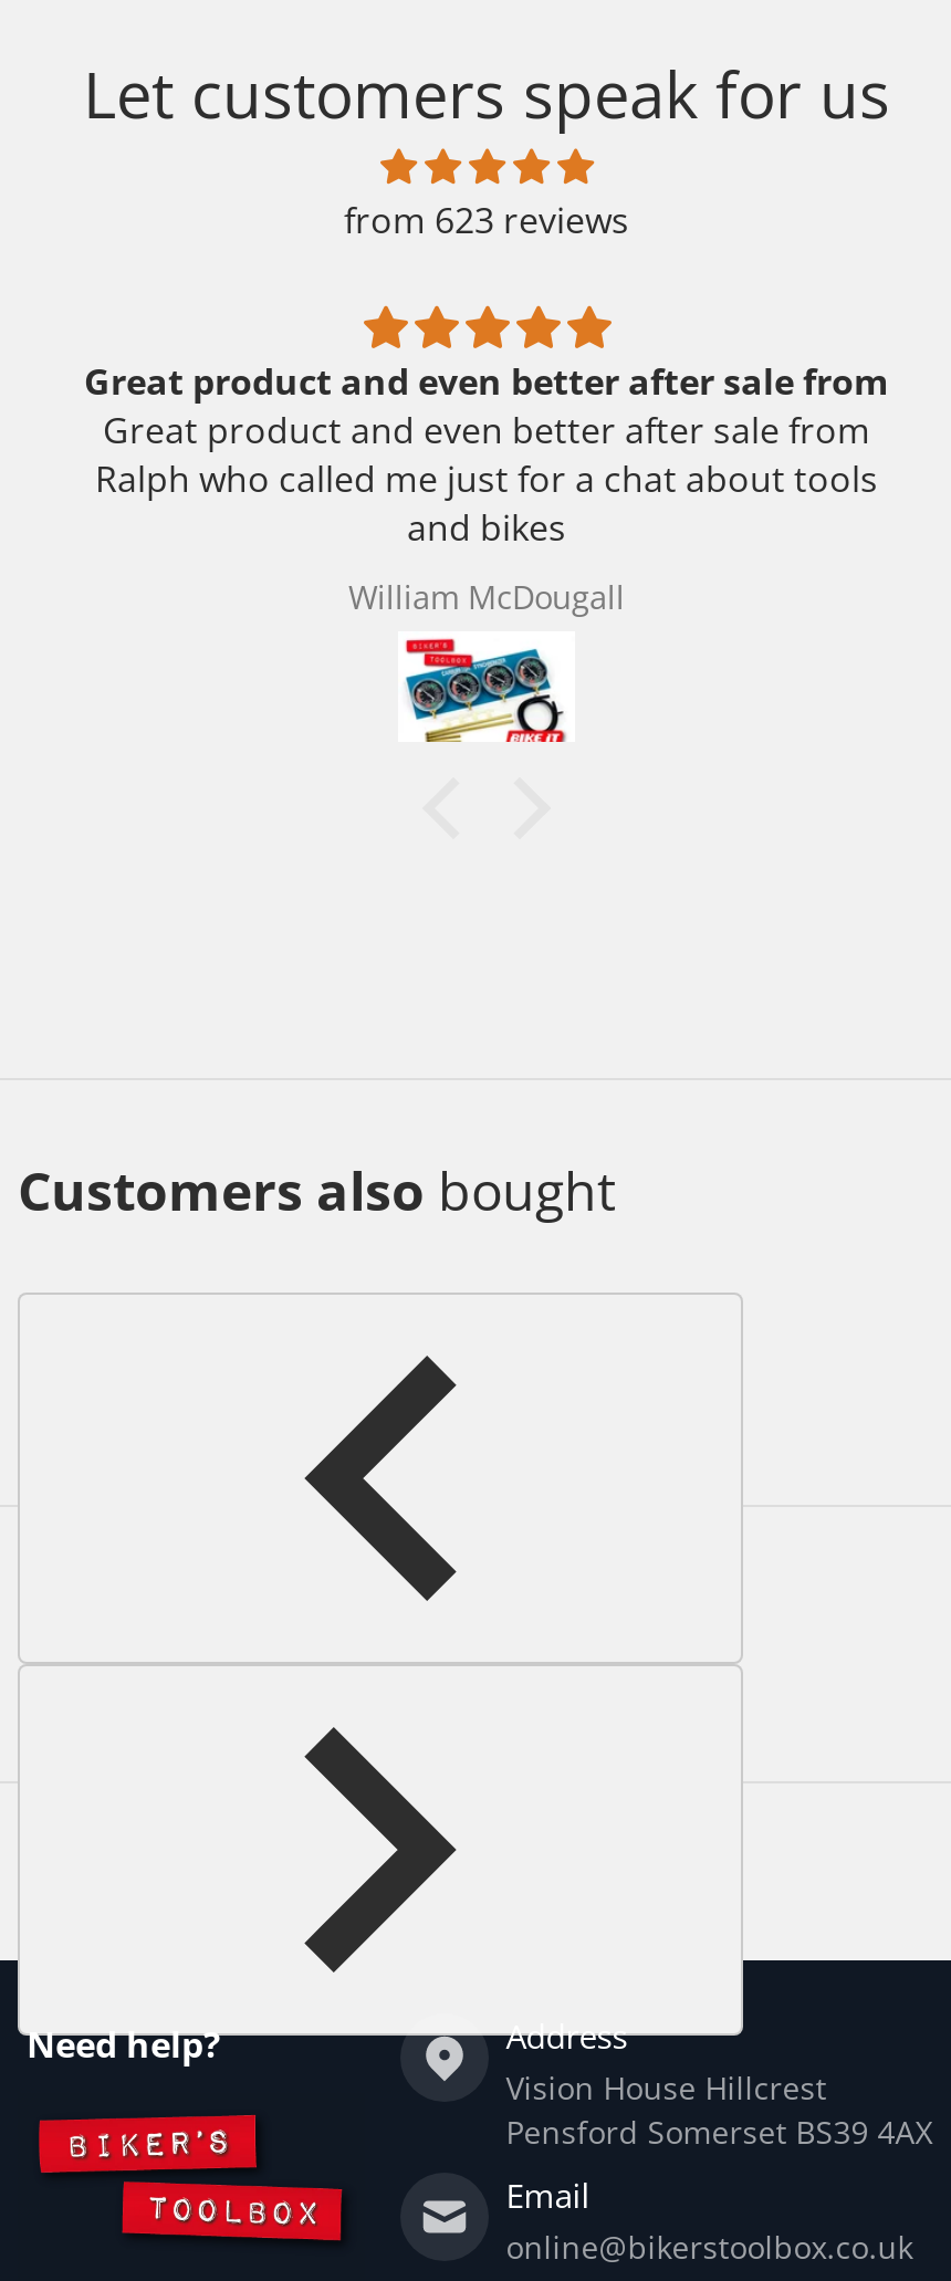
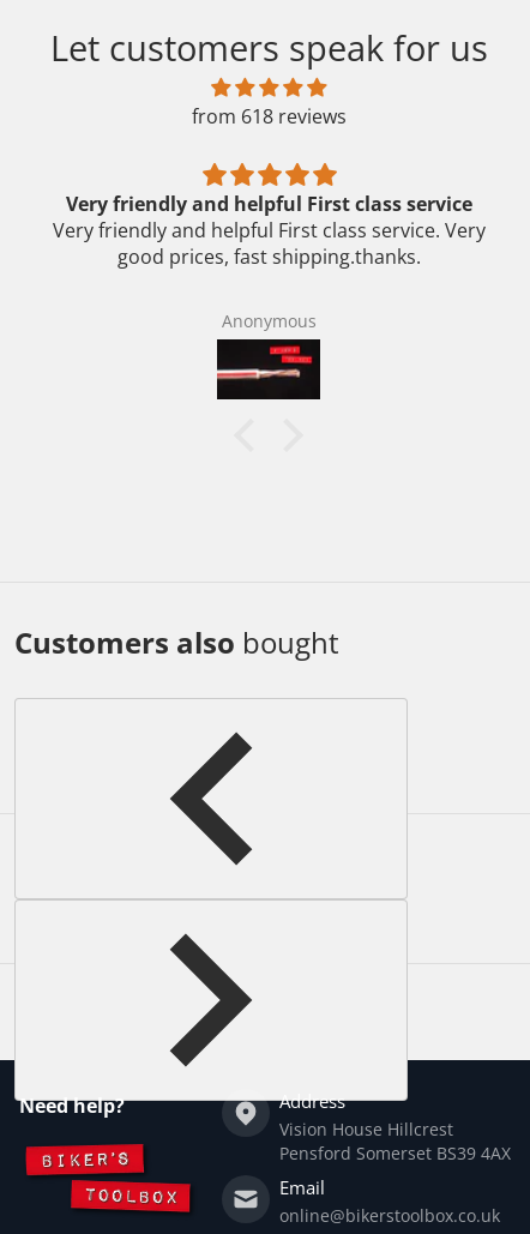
- from 623 reviews
+ from 618 reviews

- Great product and even better after sale from
- Great product and even better after sale from
- Ralph who called me just for a chat about tools
- and bikes
+ Very friendly and helpful First class service
+ Very friendly and helpful First class service. Very
+ good prices, fast shipping.thanks.

- William McDougall
+ Anonymous

- [image]
+ [image]
